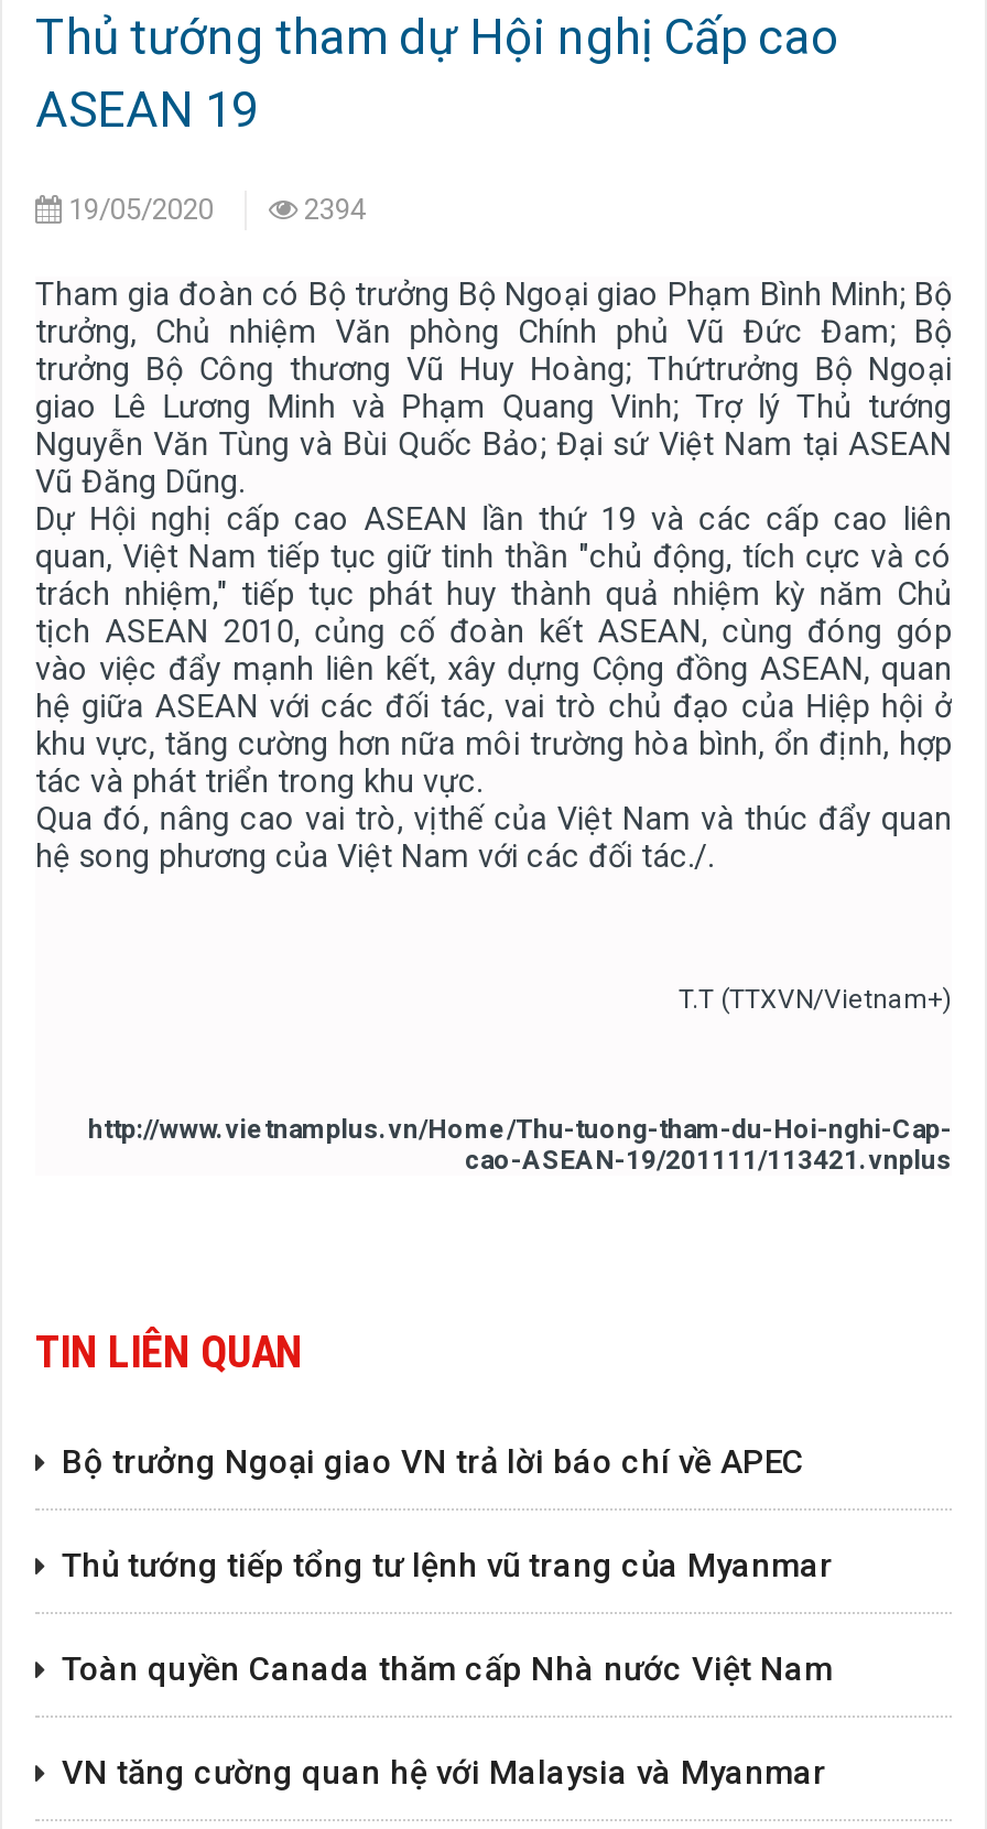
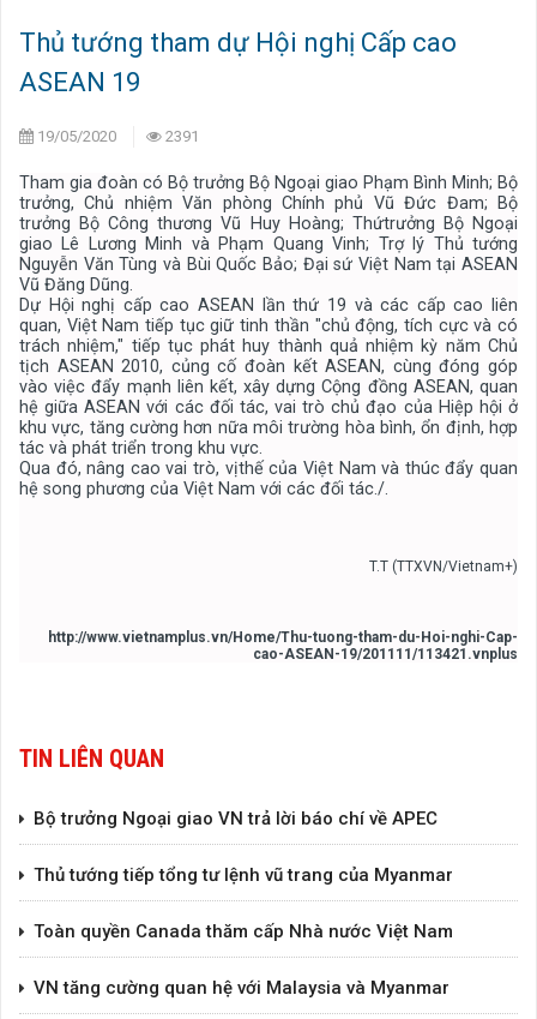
- 2394
+ 2391
